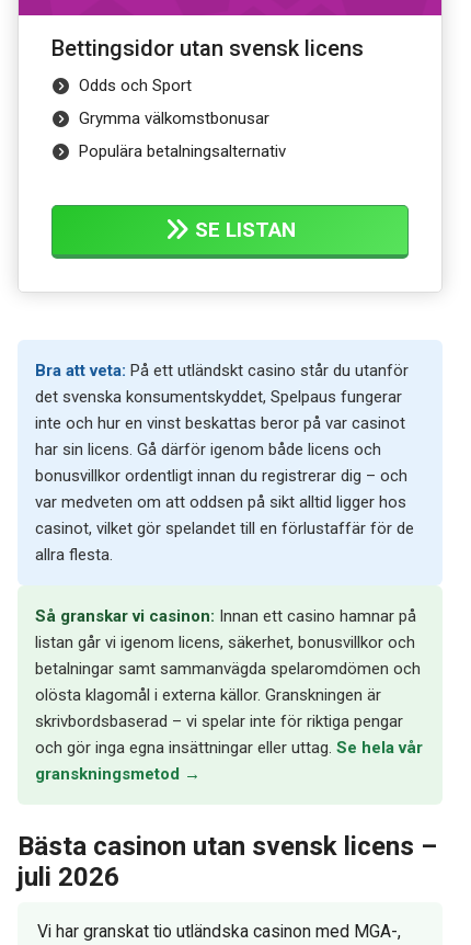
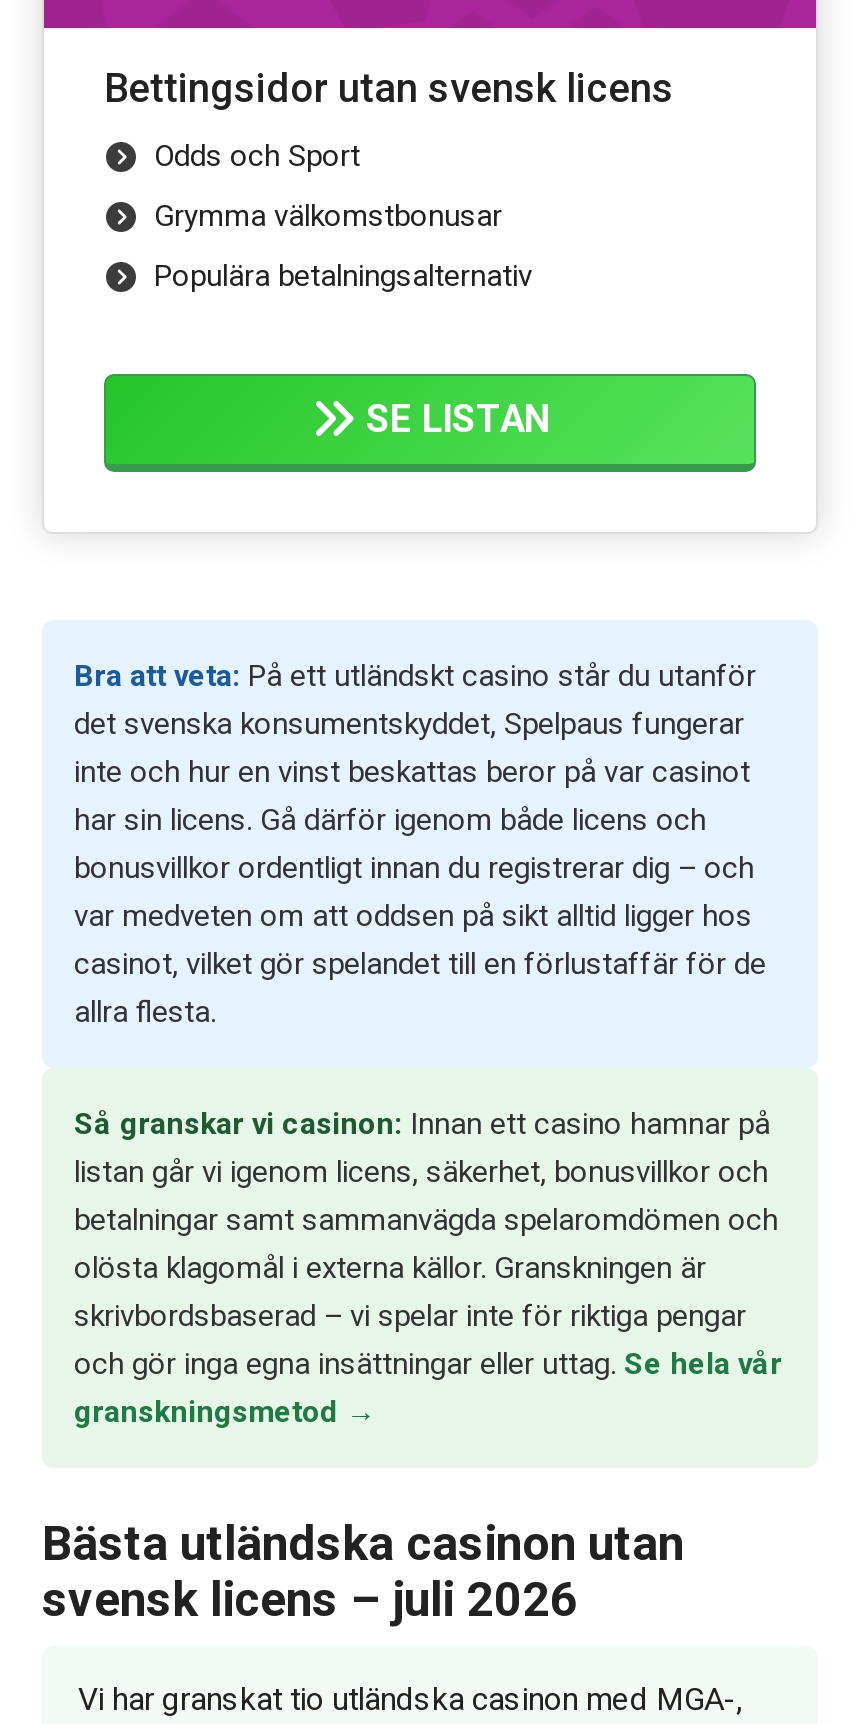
- Bästa casinon utan svensk licens –
- juli 2026
+ Bästa utländska casinon utan
+ svensk licens – juli 2026
